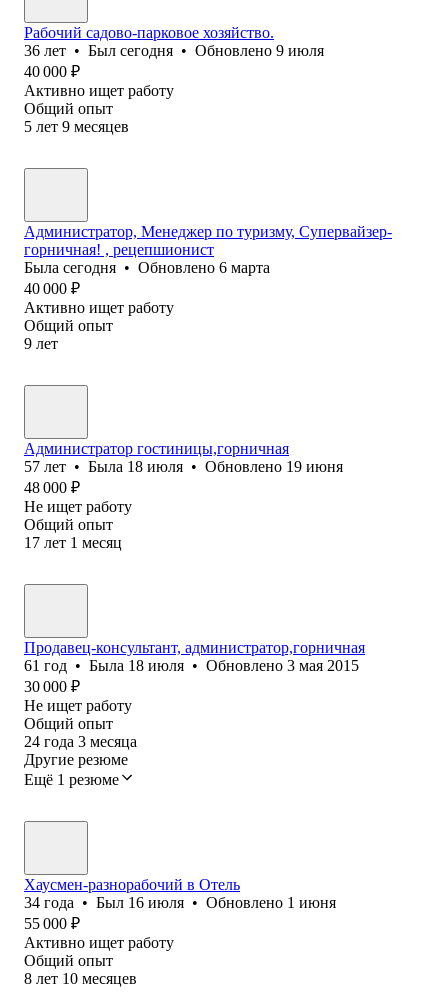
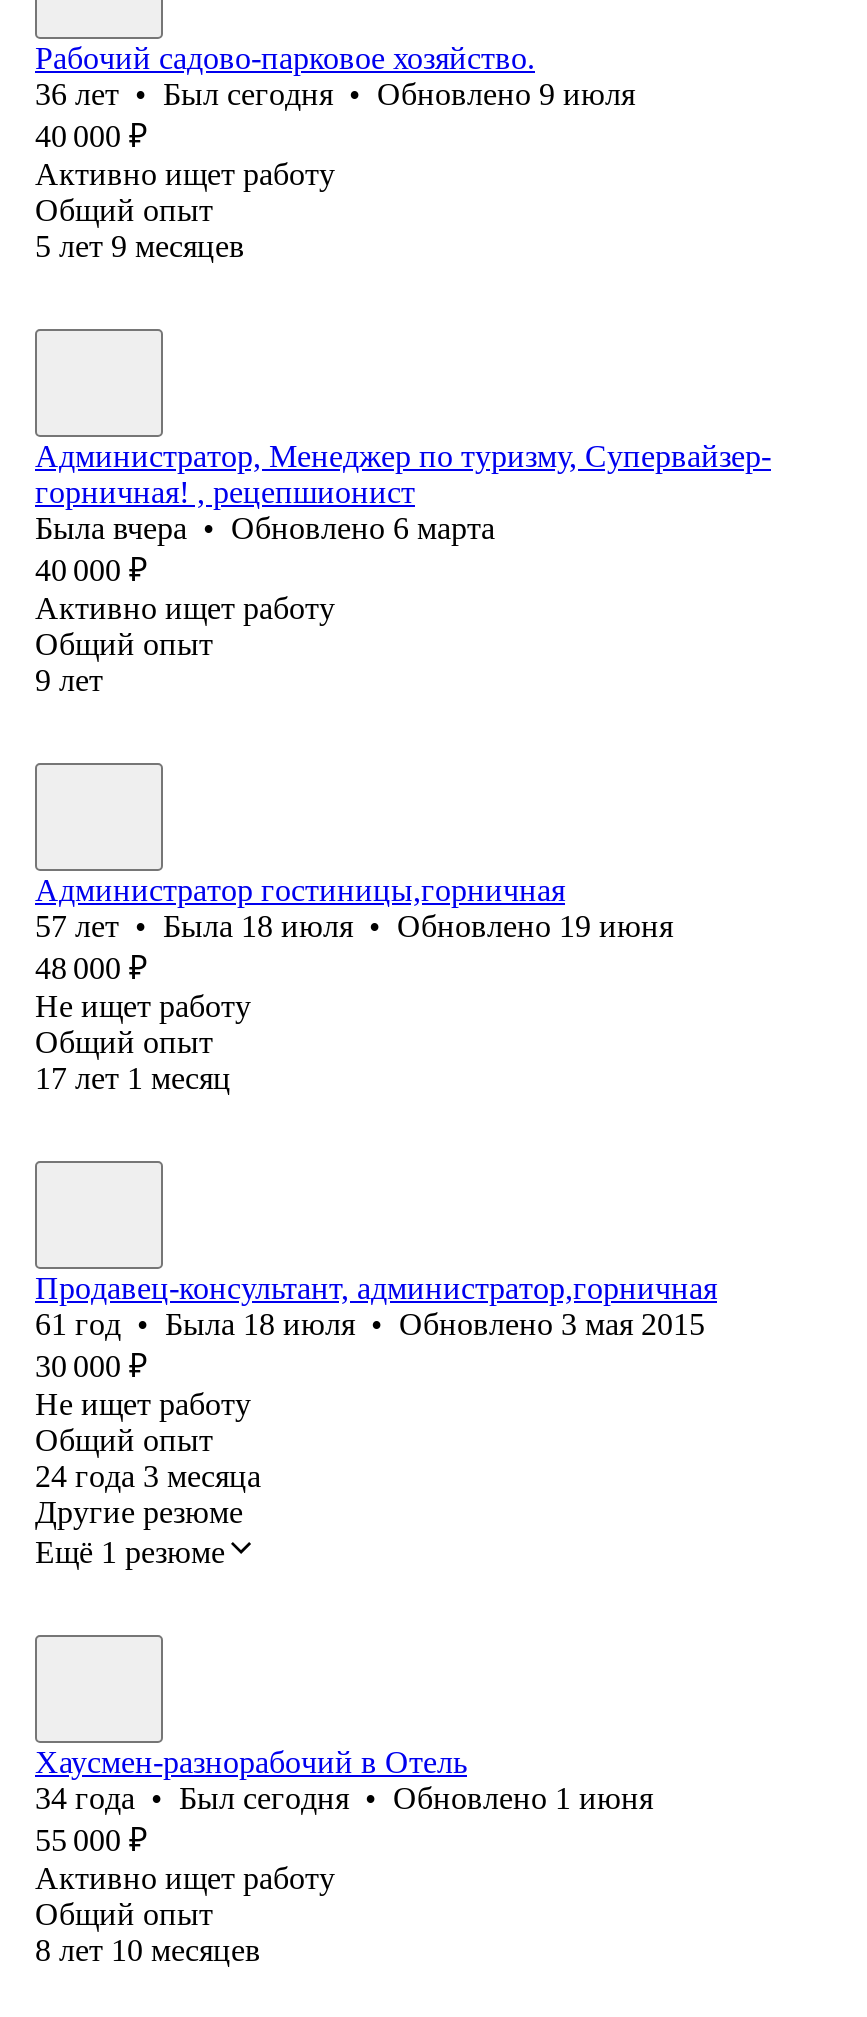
- Была сегодня • Обновлено 6 марта
+ Была вчера • Обновлено 6 марта

- 34 года • Был 16 июля • Обновлено 1 июня
+ 34 года • Был сегодня • Обновлено 1 июня
